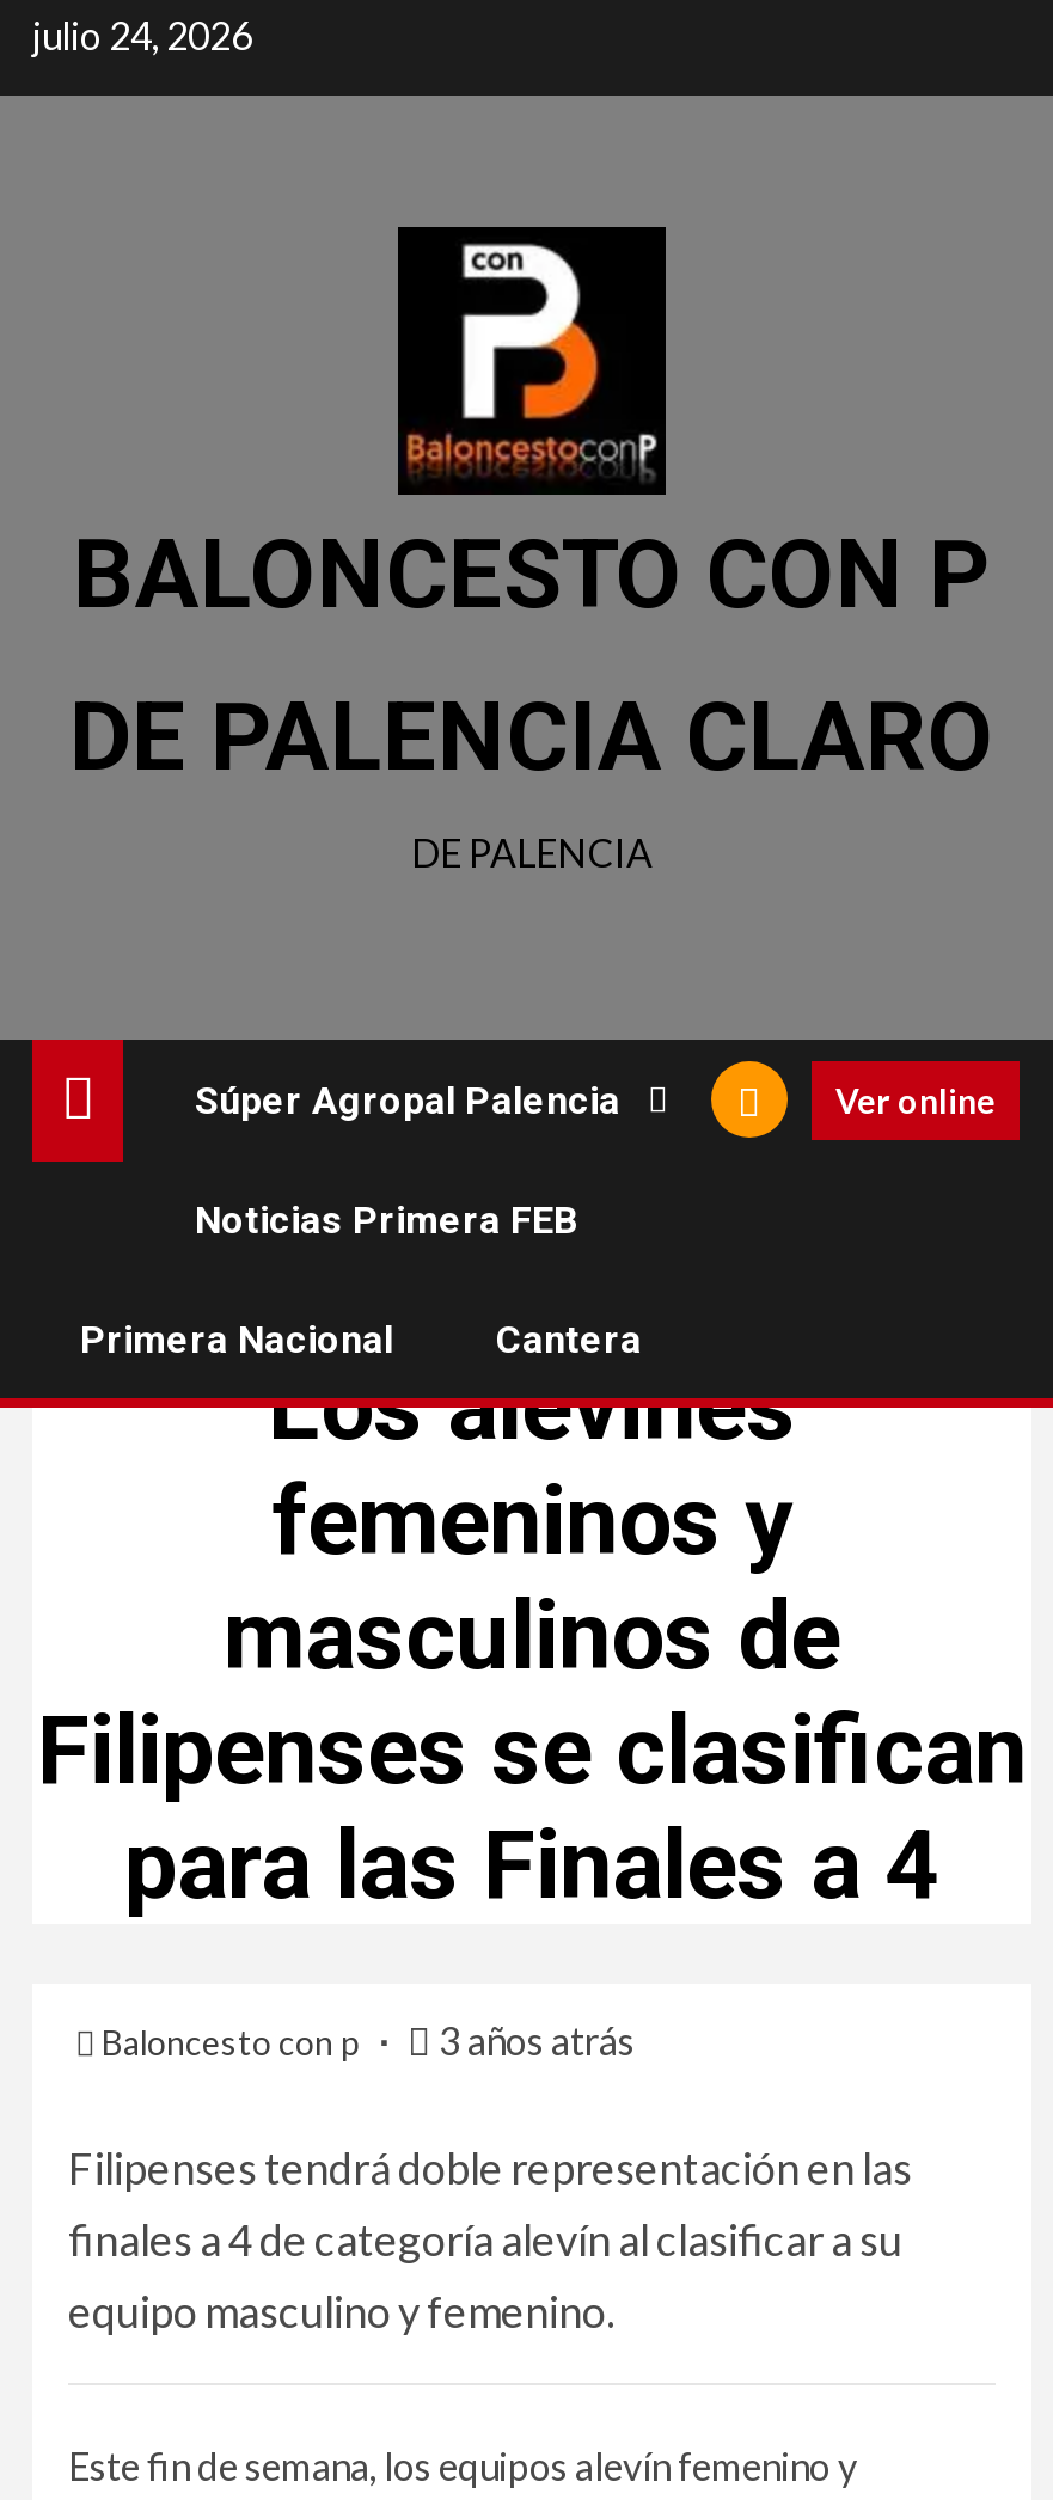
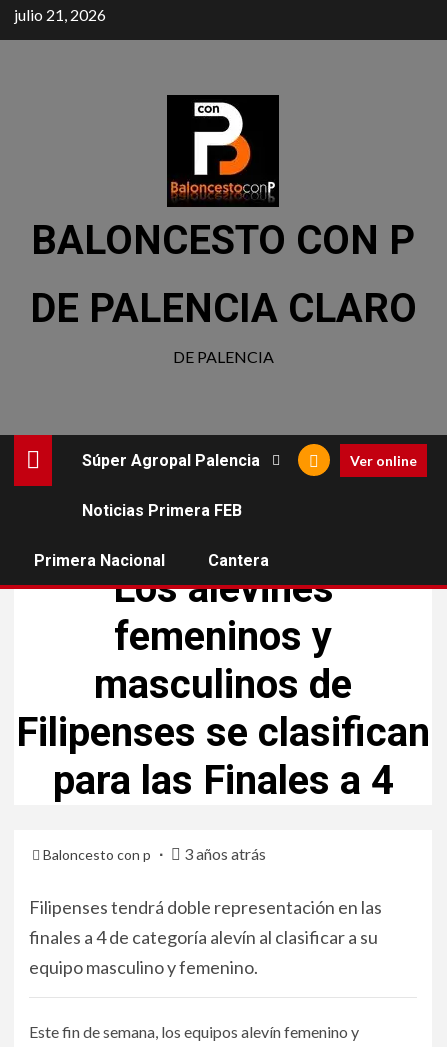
- julio 24, 2026
+ julio 21, 2026
